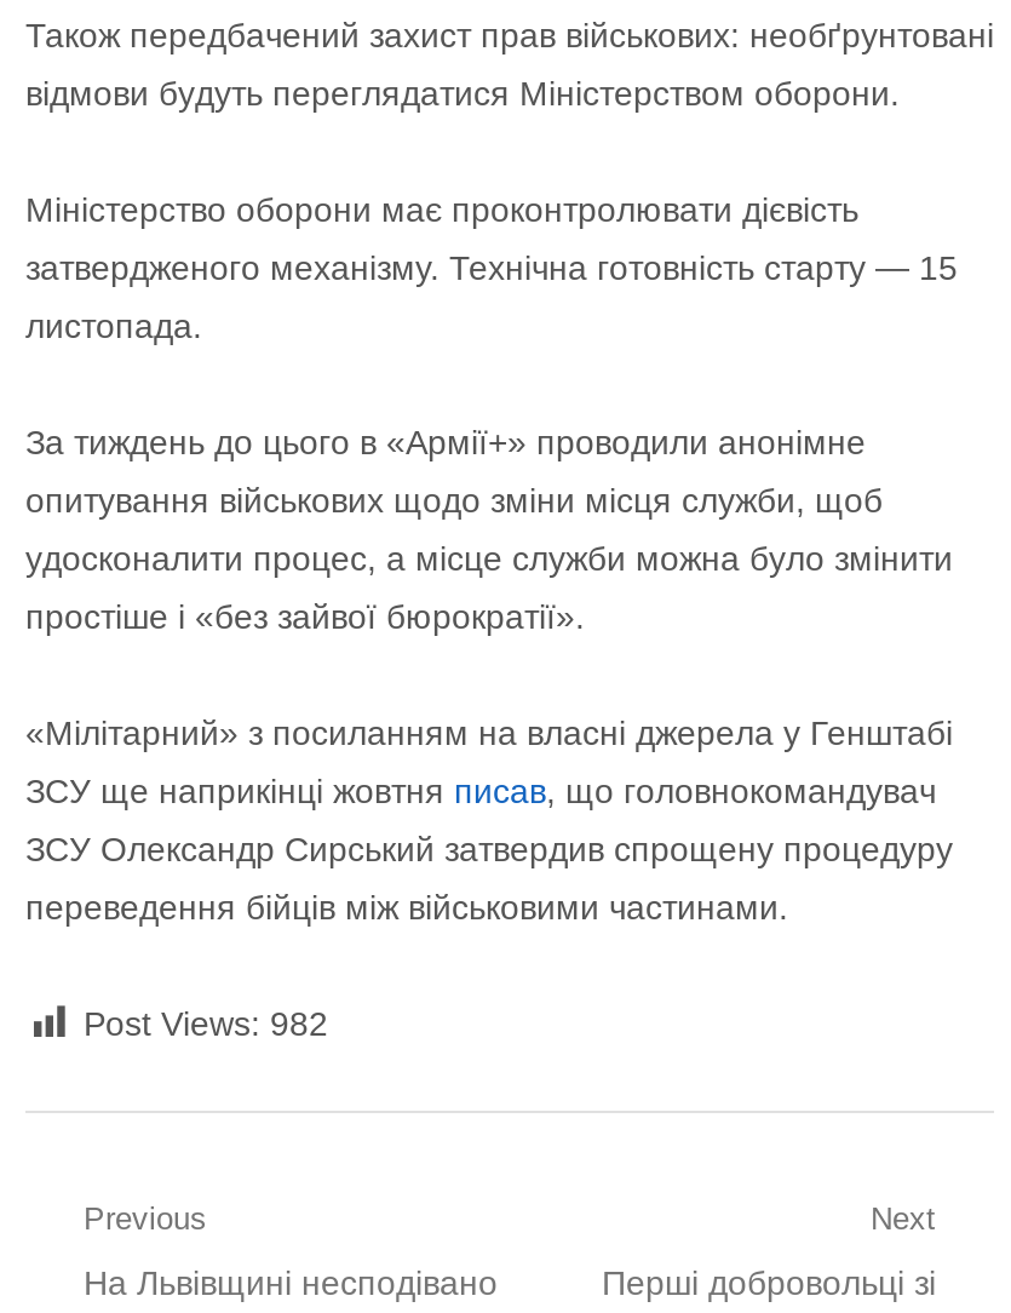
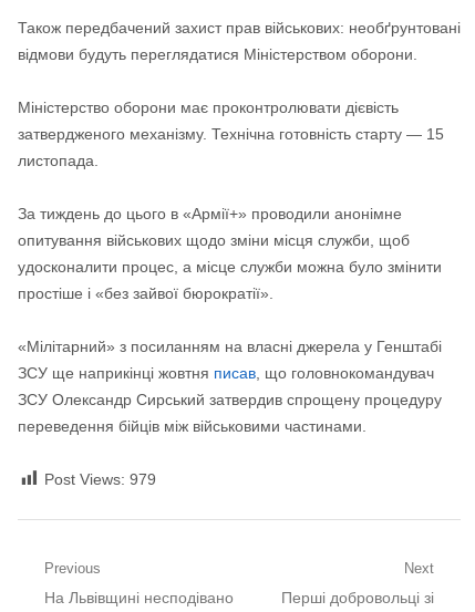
- Post Views: 982
+ Post Views: 979
